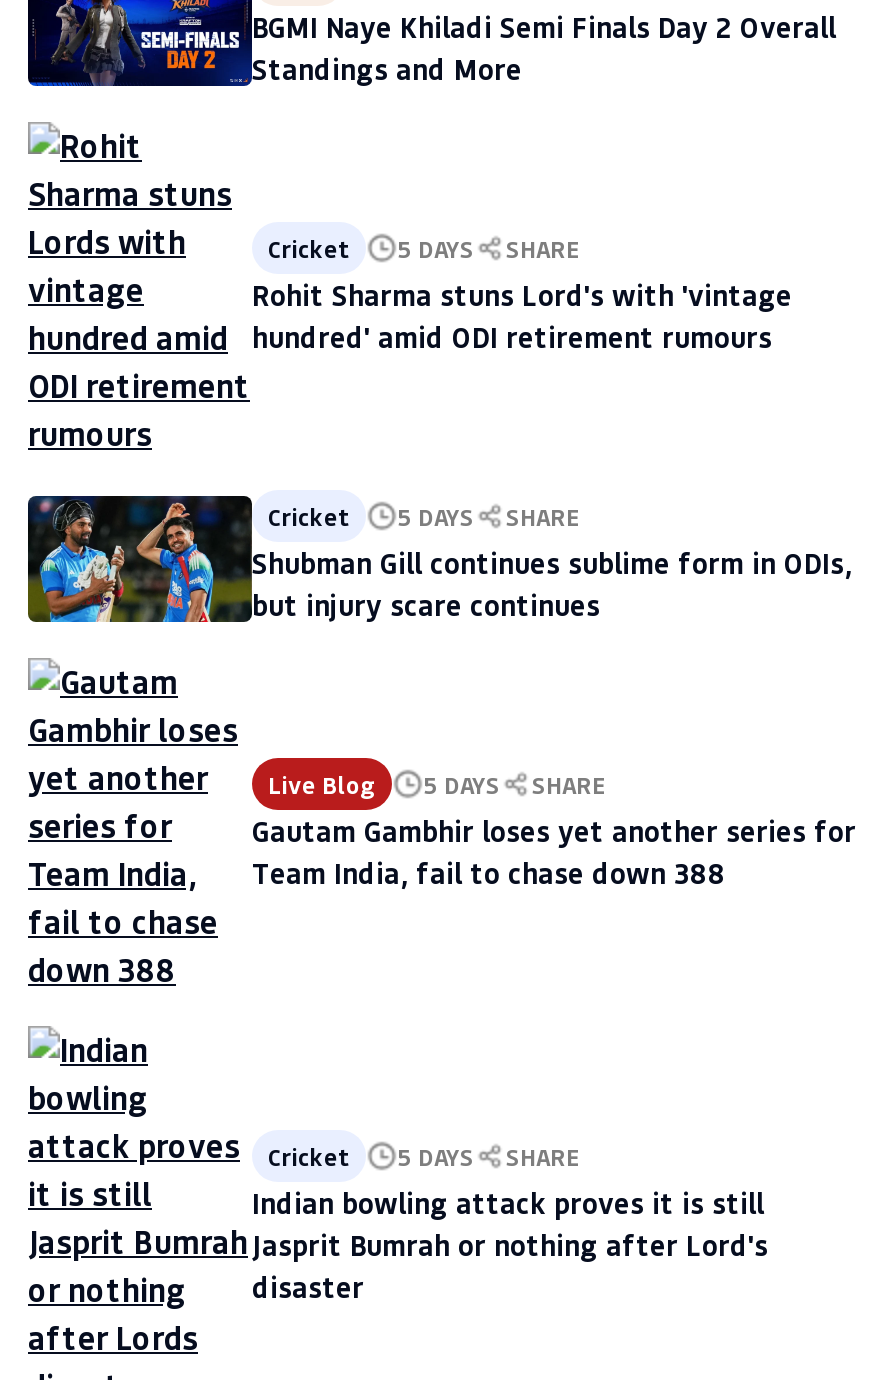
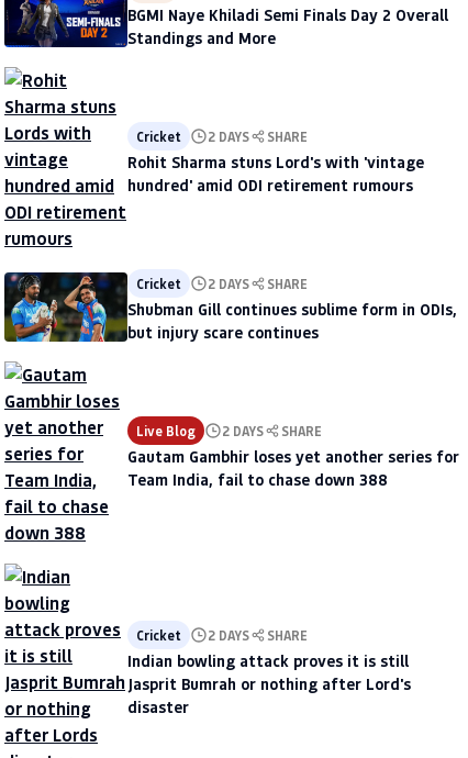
- Cricket 5 DAYS SHARE
+ Cricket 2 DAYS SHARE

- Cricket 5 DAYS SHARE
+ Cricket 2 DAYS SHARE

- Live Blog 5 DAYS SHARE
+ Live Blog 2 DAYS SHARE

- Cricket 5 DAYS SHARE
+ Cricket 2 DAYS SHARE
